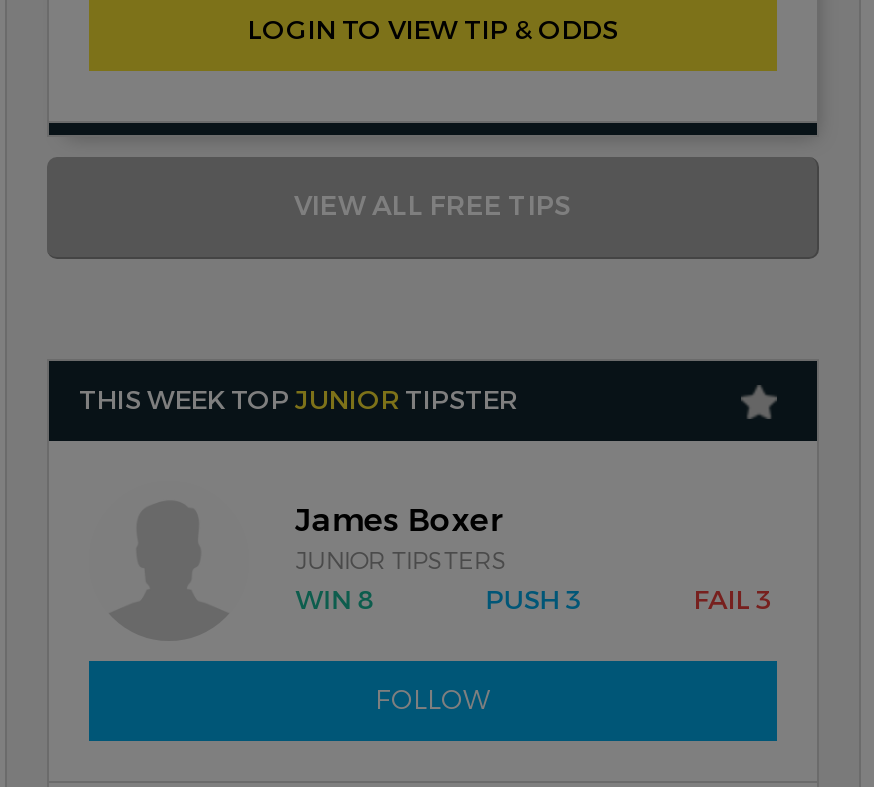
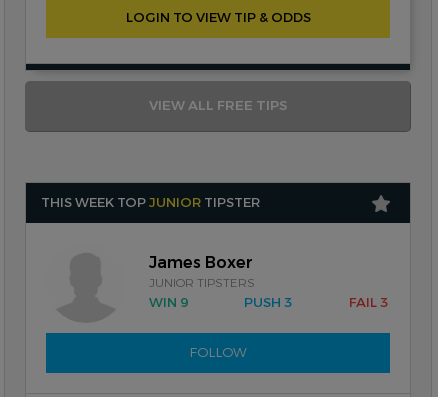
- WIN 8
+ WIN 9
